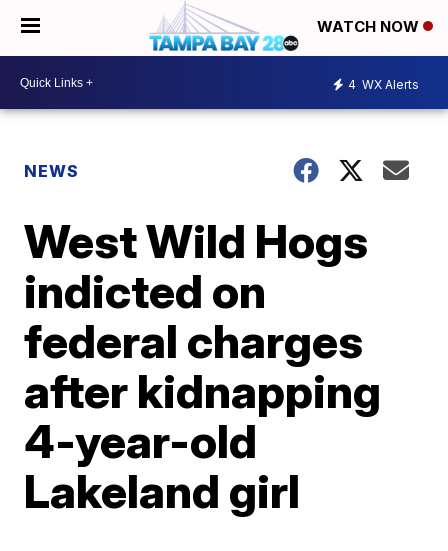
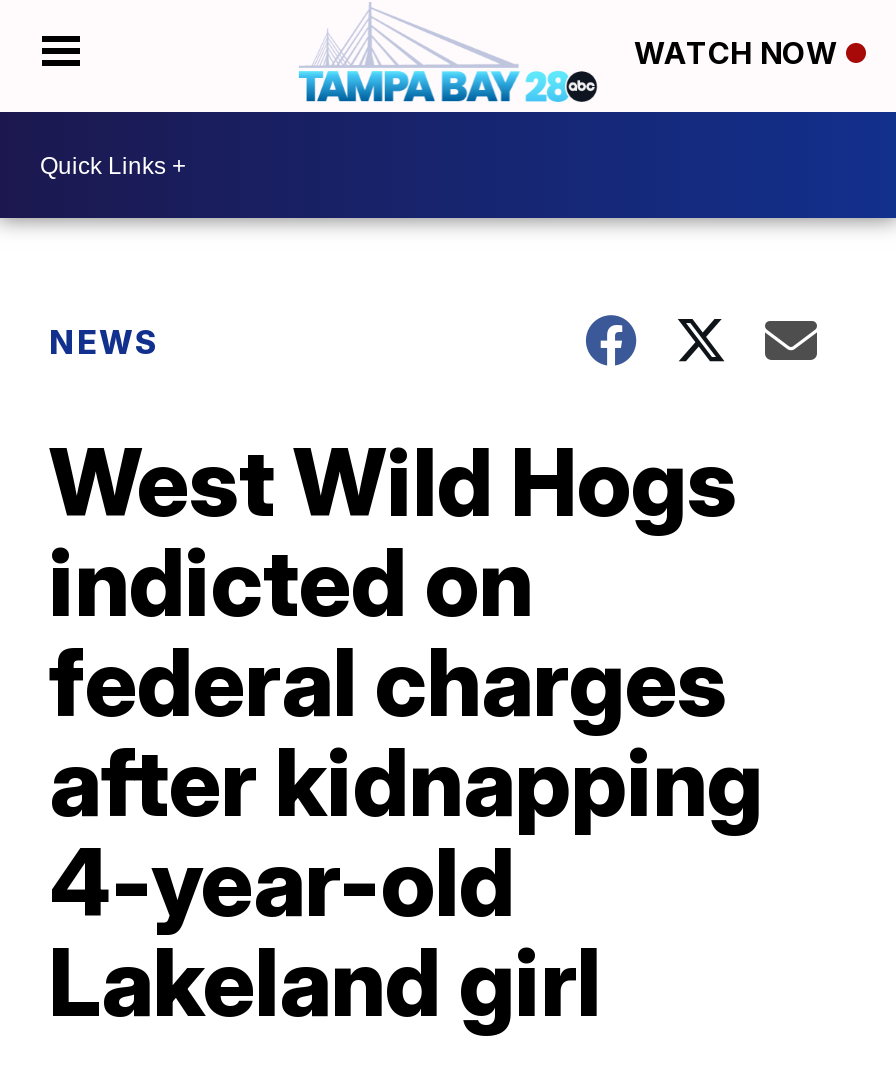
- 4 WX Alerts
